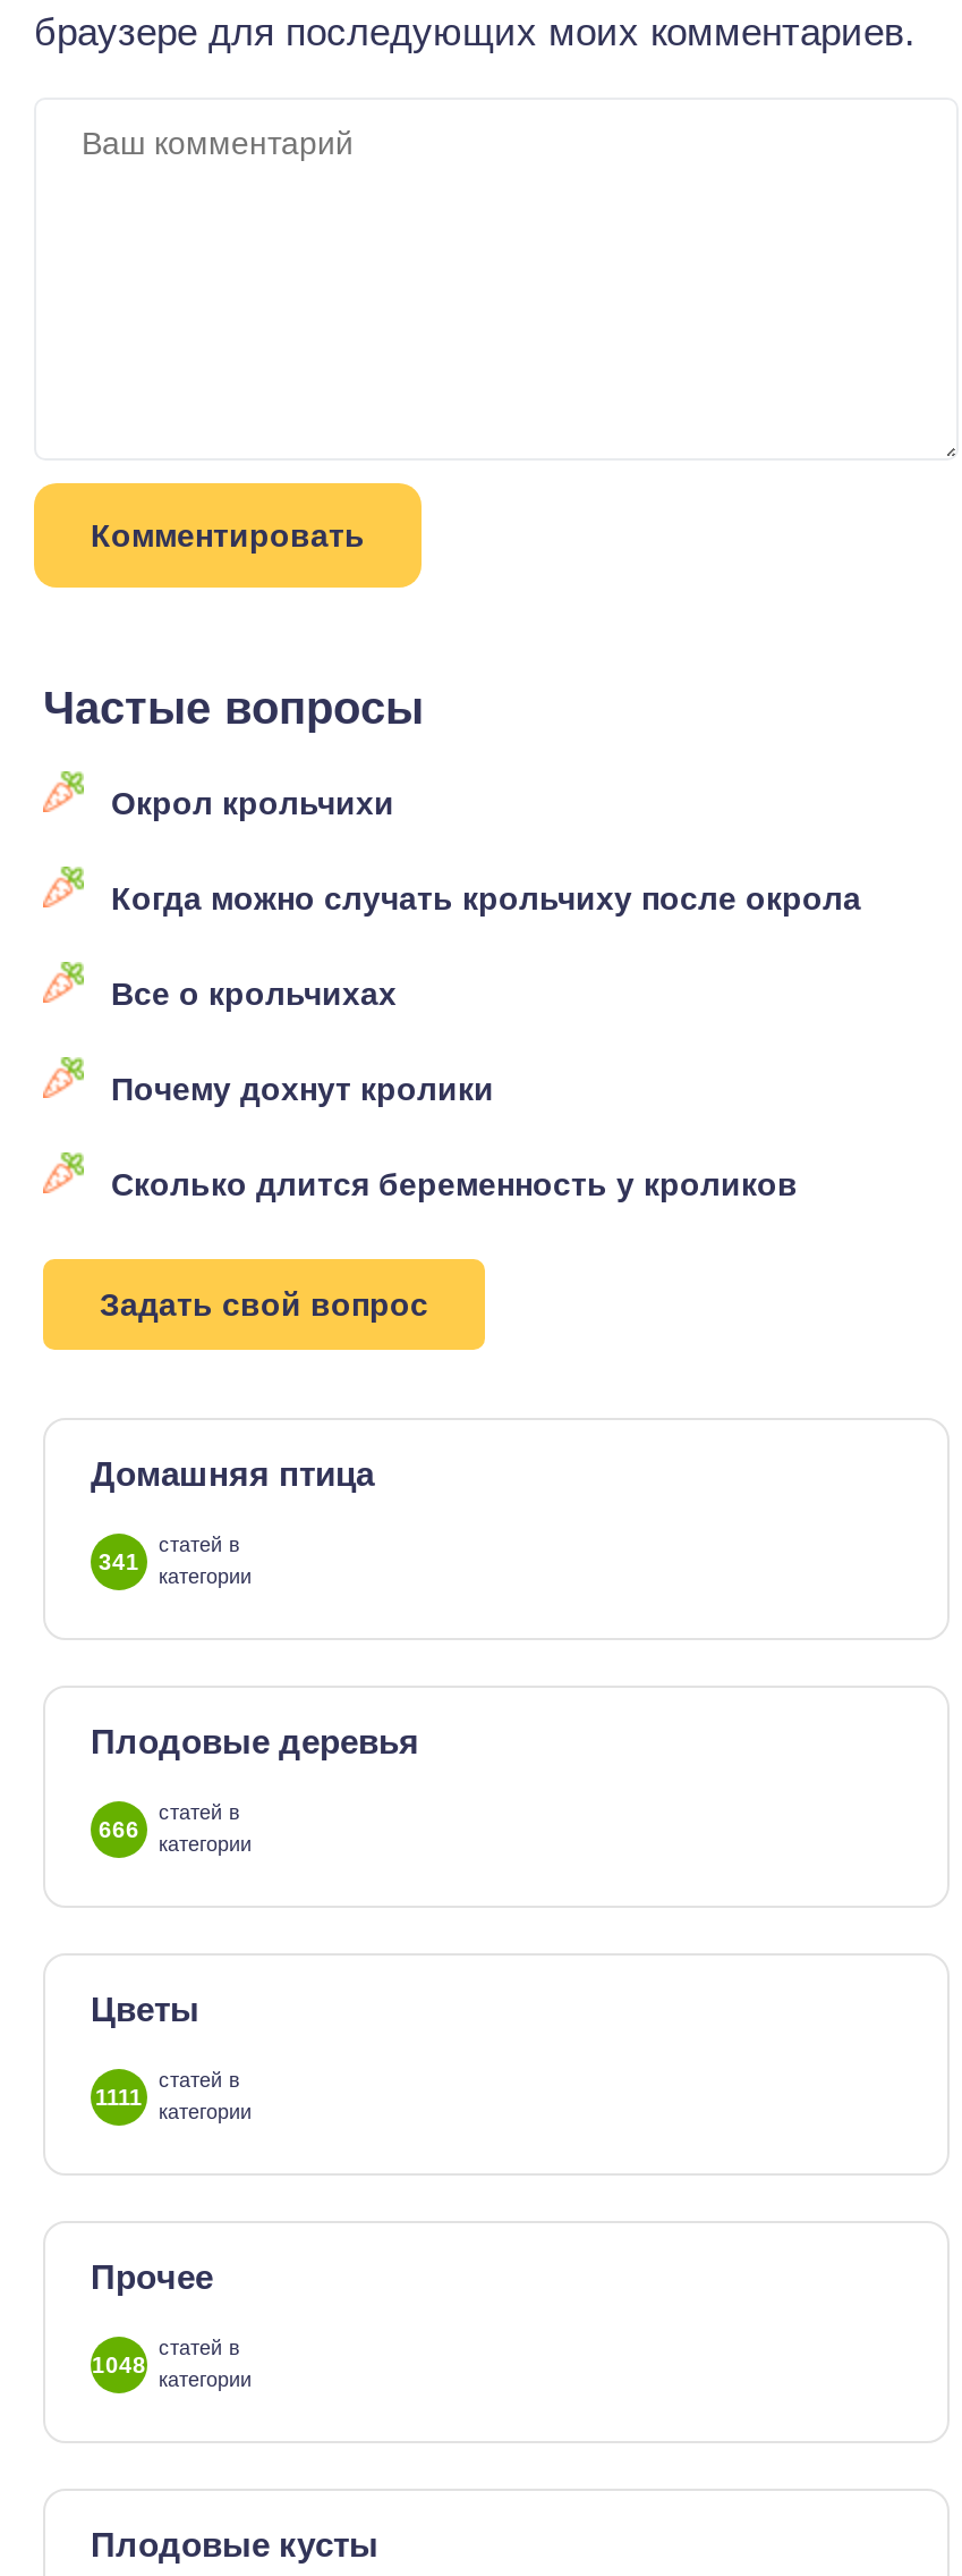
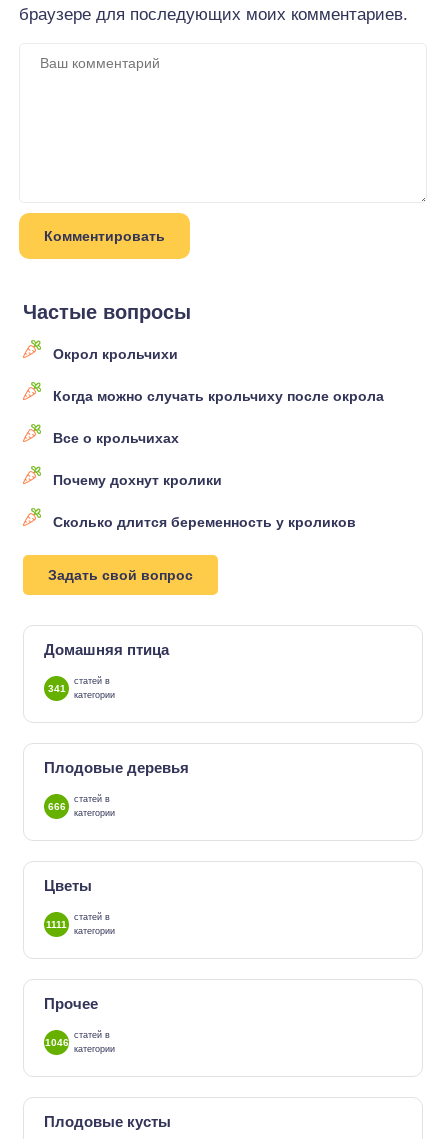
- 1048
+ 1046
